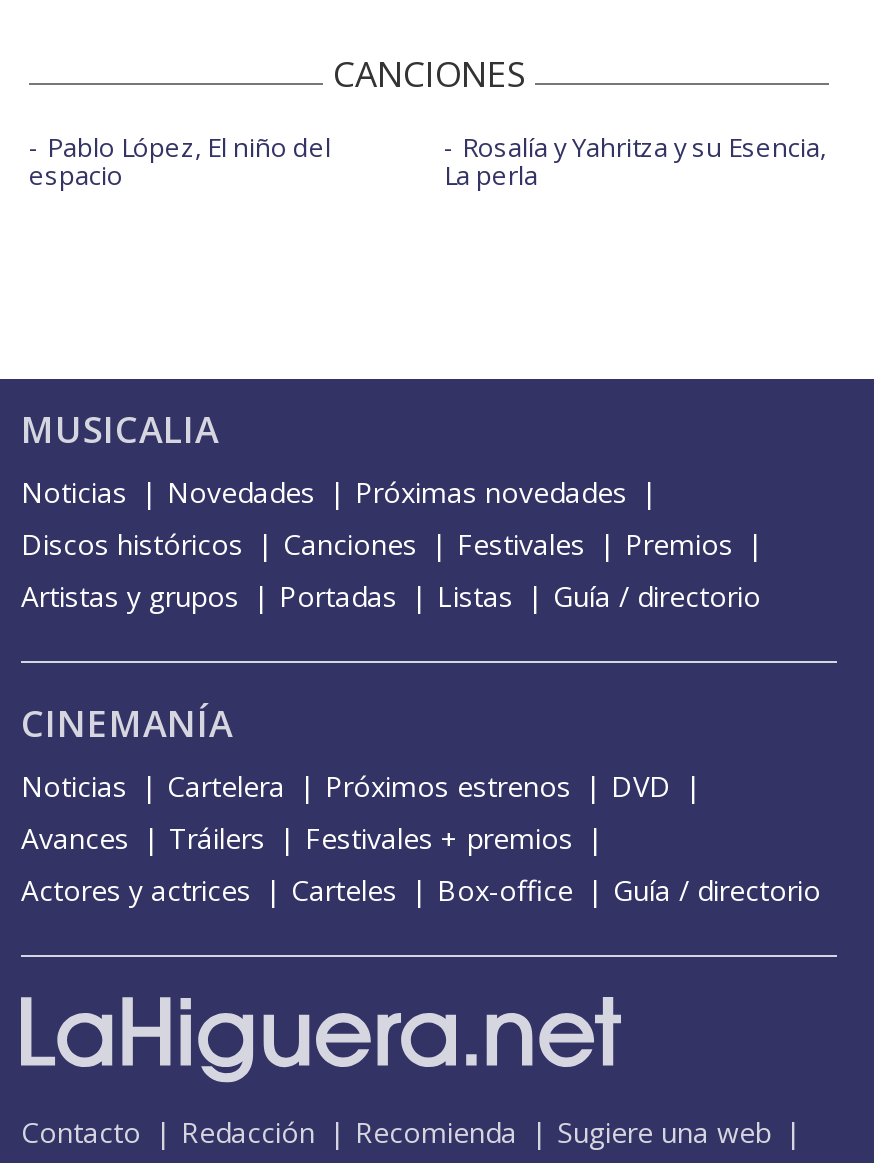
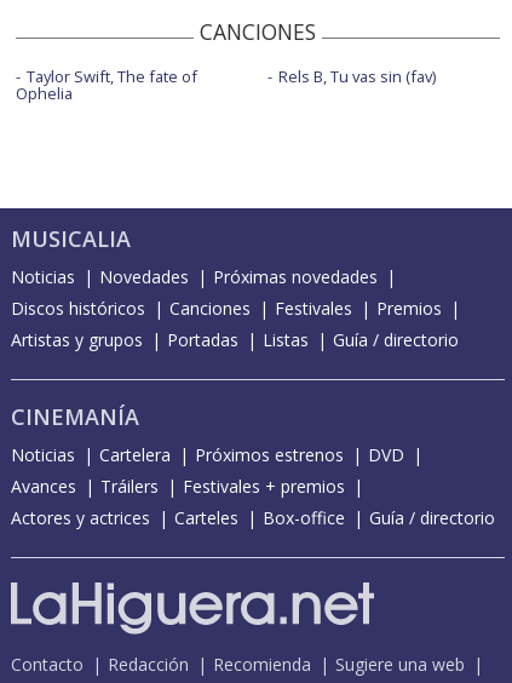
- Pablo López, El niño del
- espacio
+ Taylor Swift, The fate of
+ Ophelia

- Rosalía y Yahritza y su Esencia,
- La perla
+ Rels B, Tu vas sin (fav)
